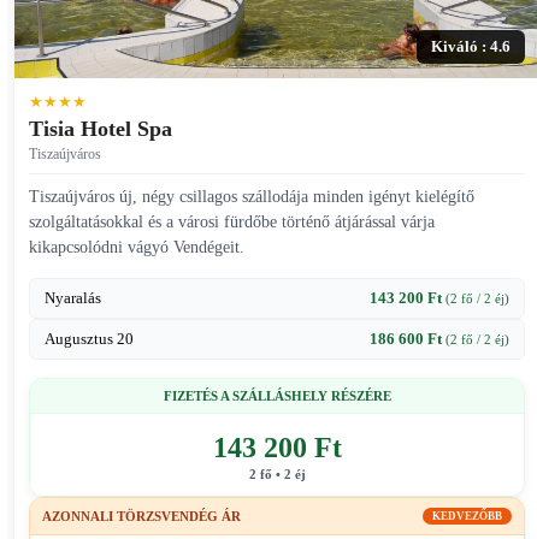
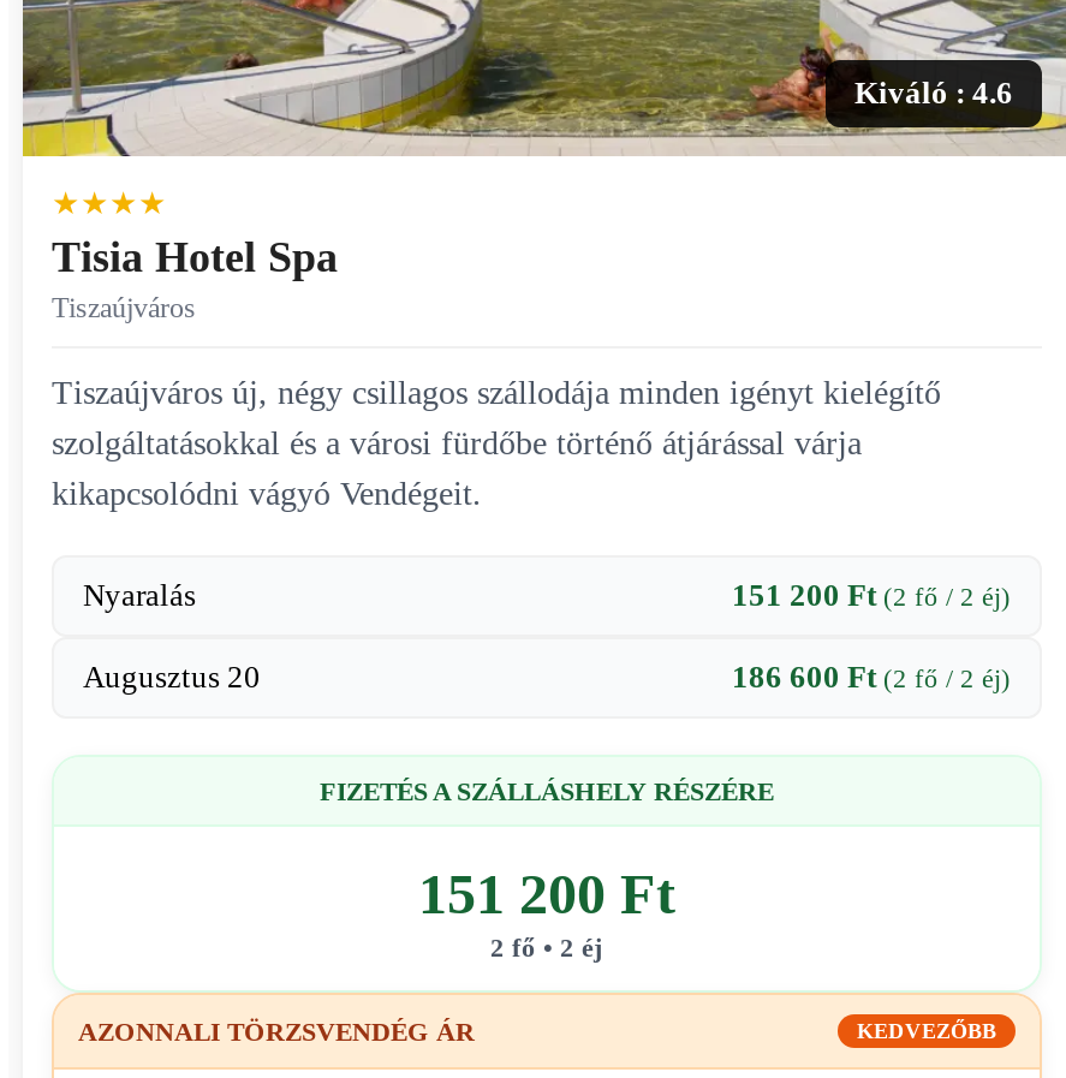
- 143 200 Ft (2 fő / 2 éj)
+ 151 200 Ft (2 fő / 2 éj)

- 143 200 Ft
+ 151 200 Ft
